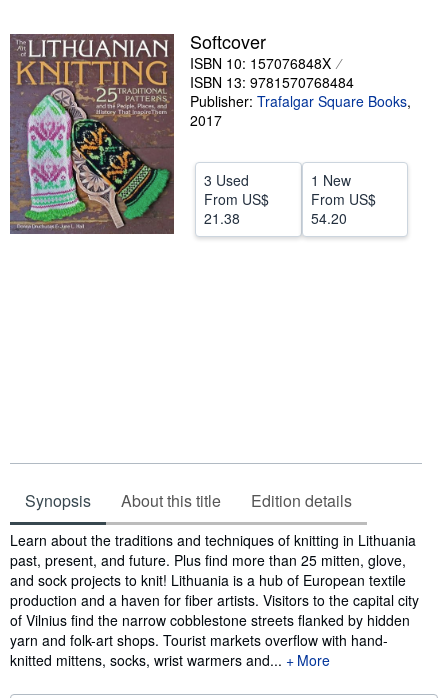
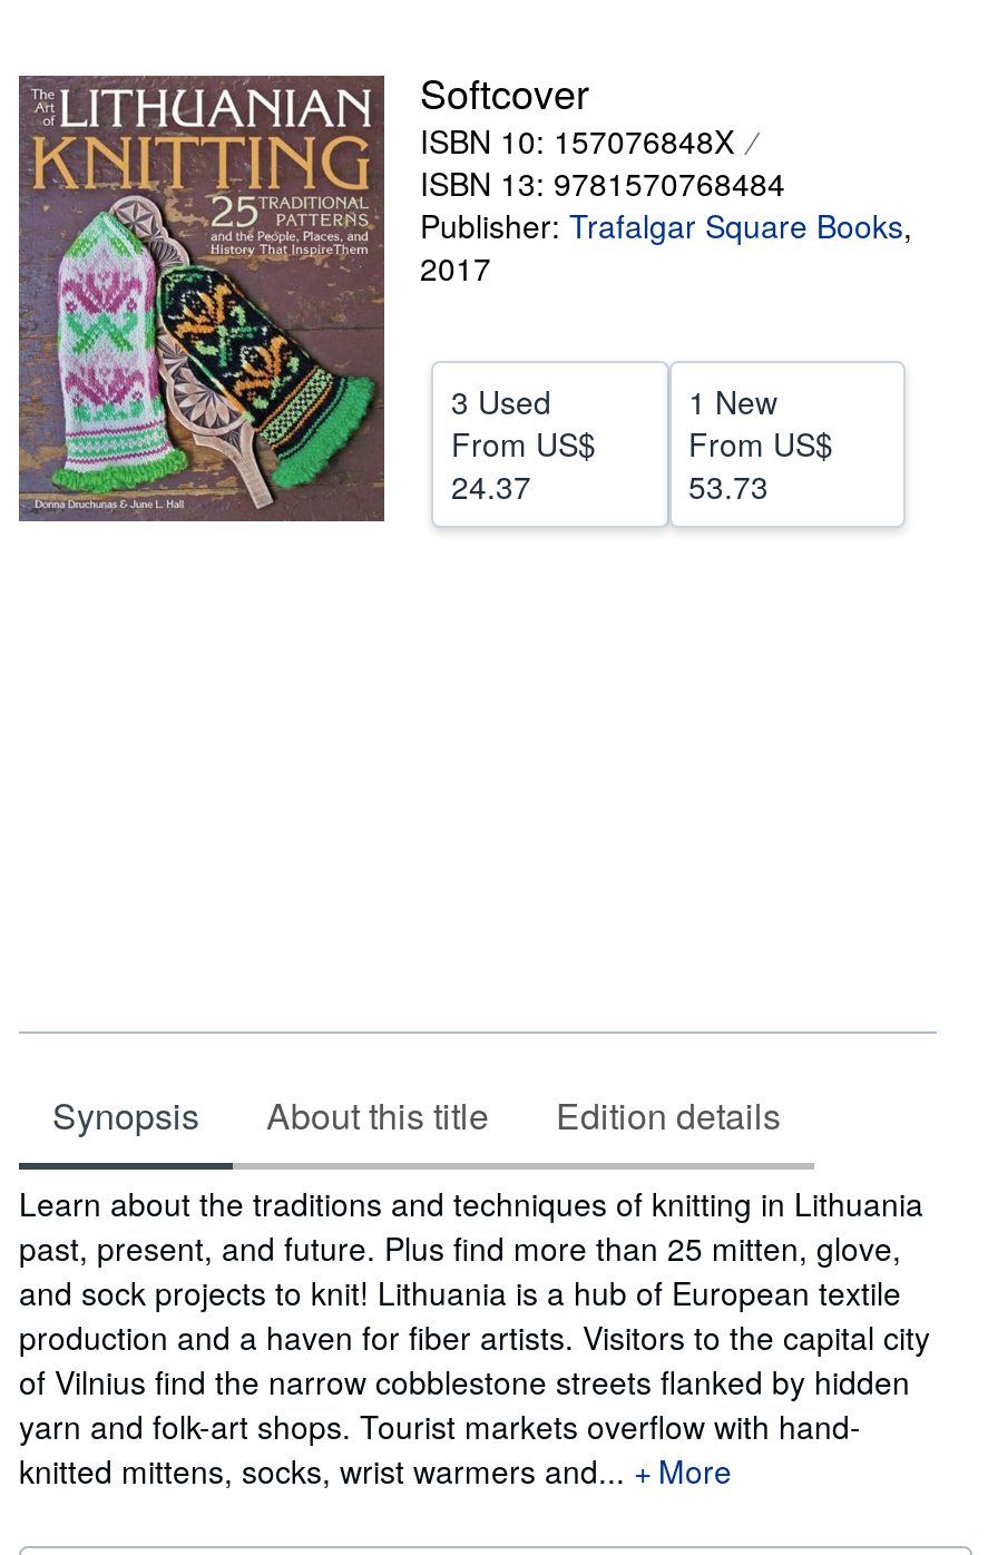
- 21.38
+ 24.37

- 54.20
+ 53.73
